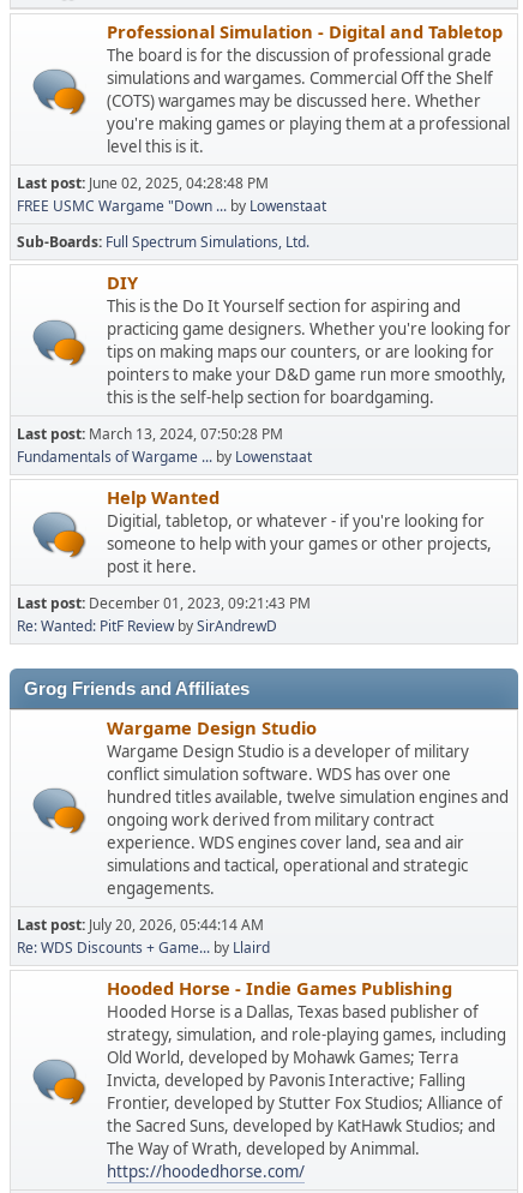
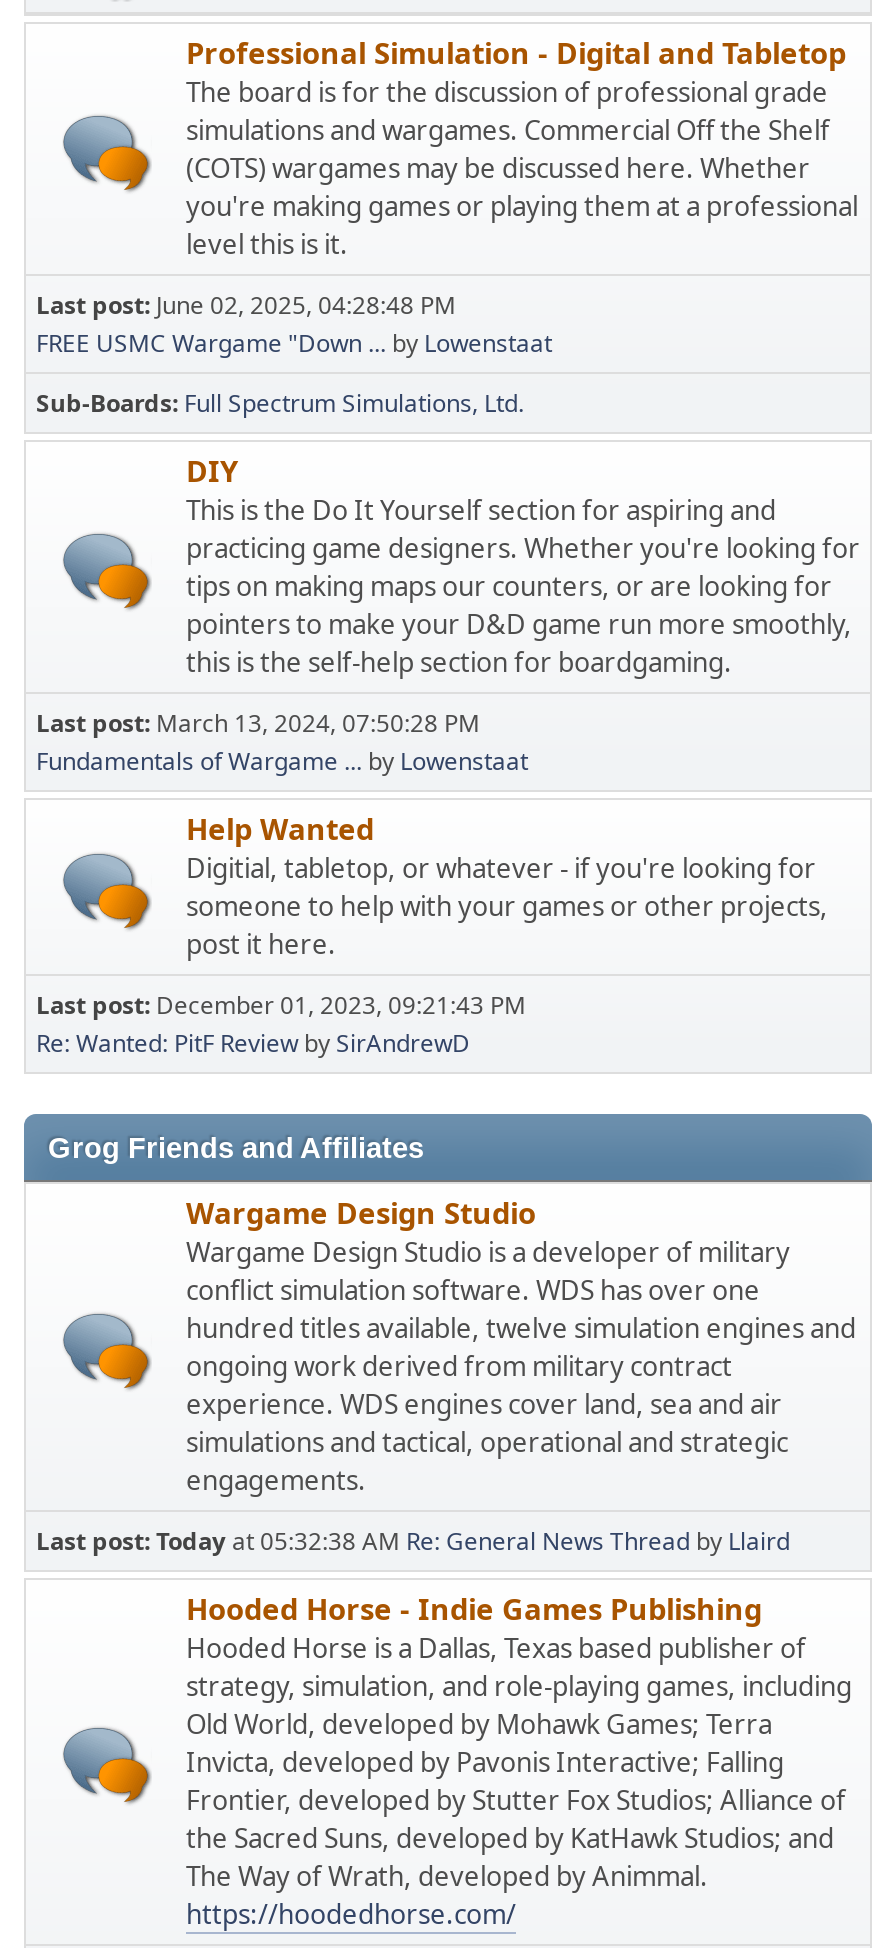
- Last post: July 20, 2026, 05:44:14 AM
- Re: WDS Discounts + Game... by Llaird
+ Last post: Today at 05:32:38 AM Re: General News Thread by Llaird
